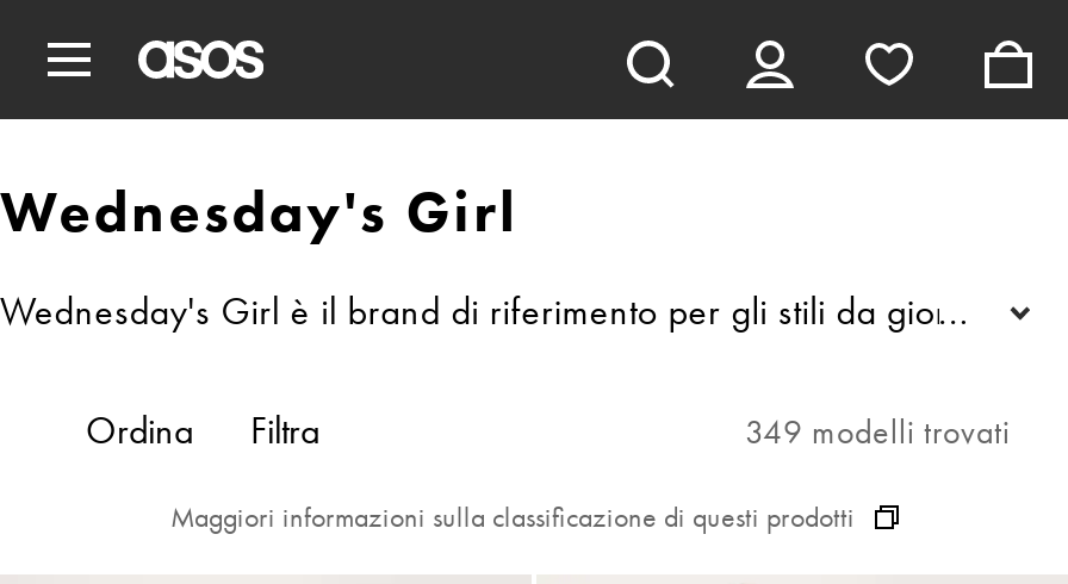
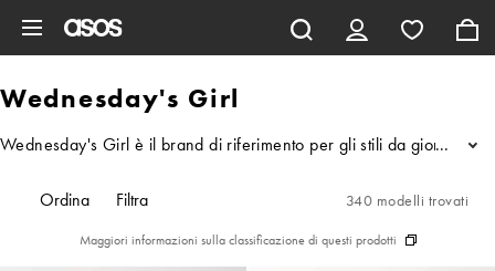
- 349 modelli trovati
+ 340 modelli trovati
